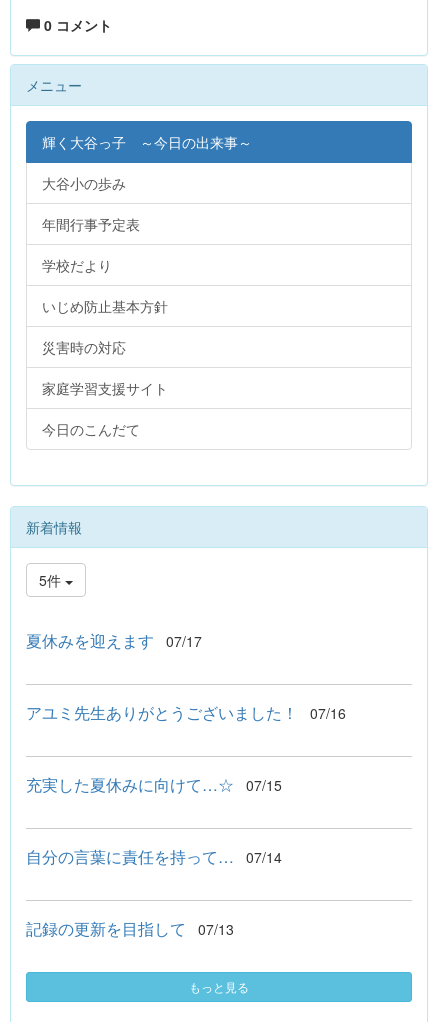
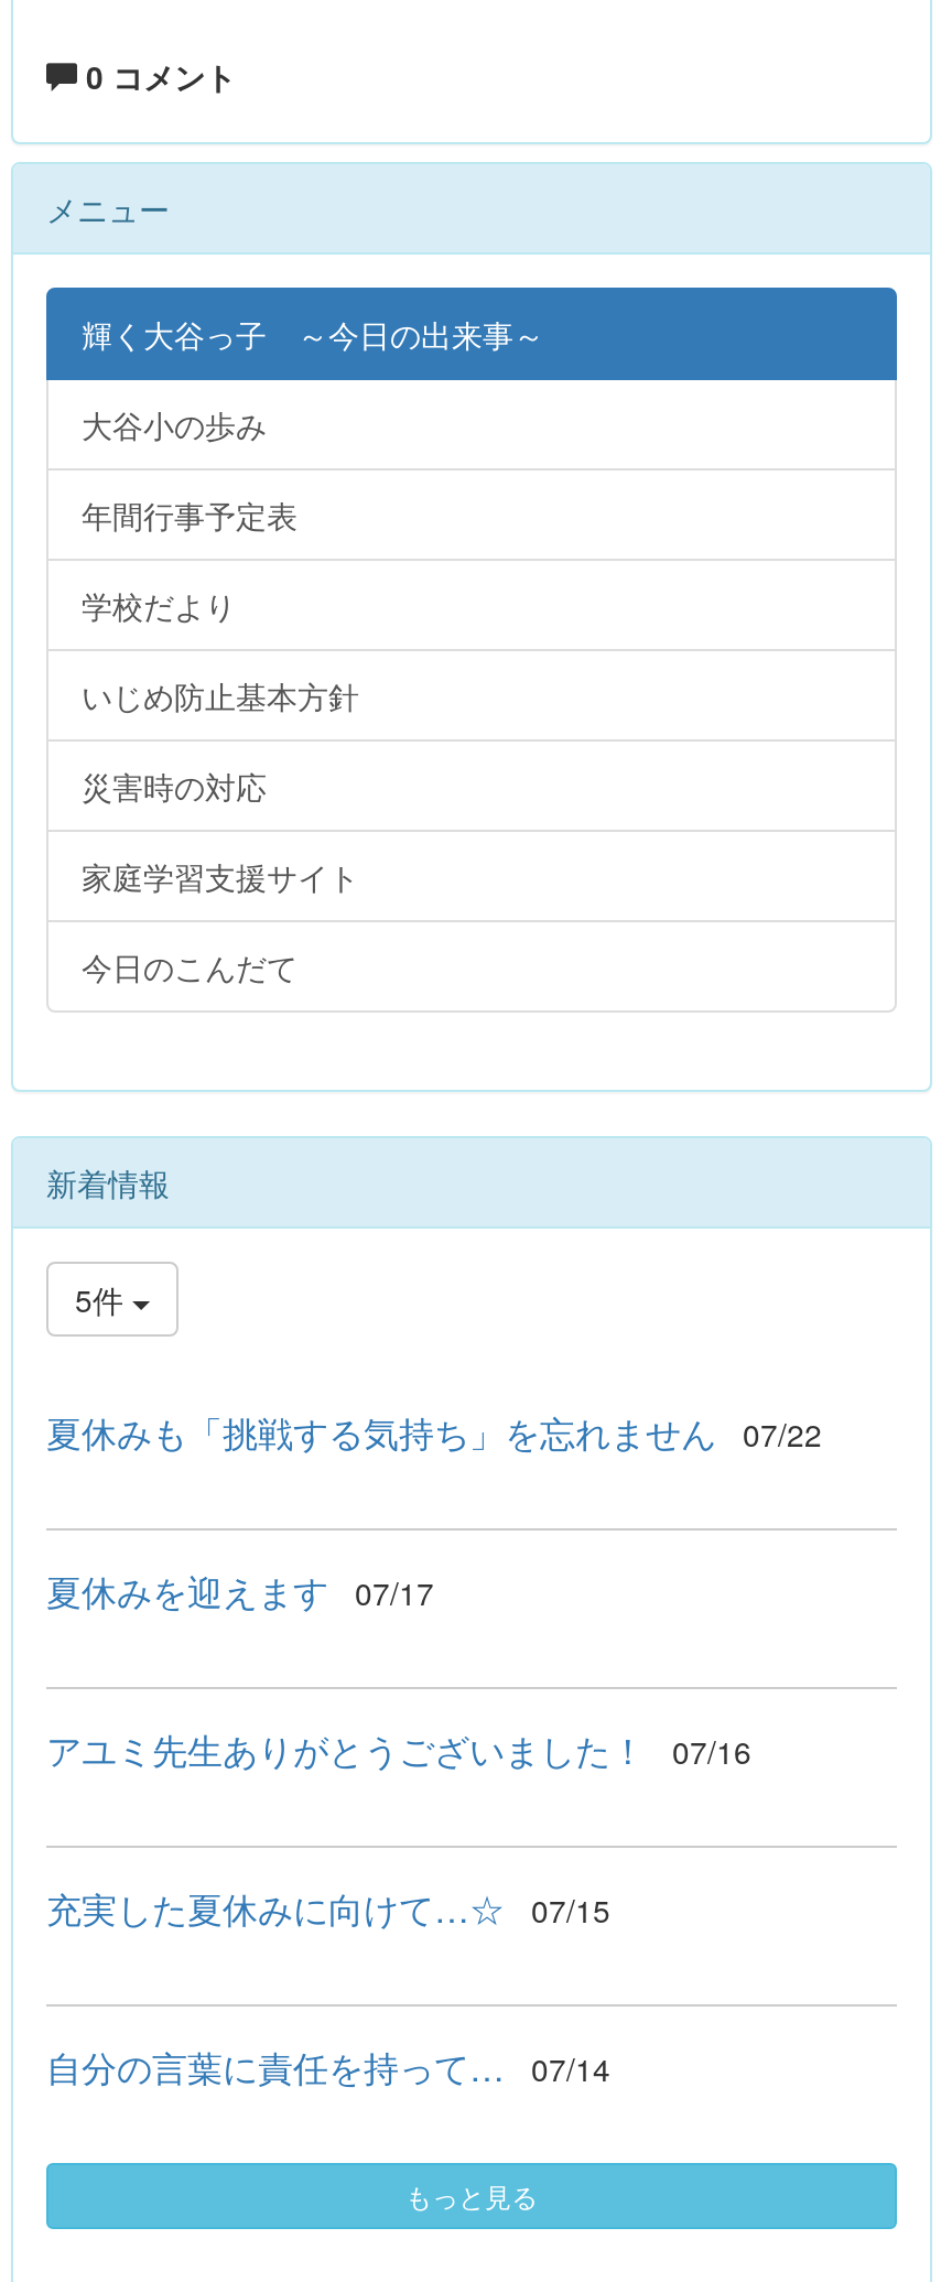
+ 夏休みも「挑戦する気持ち」を忘れません 07/22

moved down: 夏休みを迎えます 07/17 | アユミ先生ありがとうございました！ 07/16 | 自分の言葉に責任を持って… 07/14

- 記録の更新を目指して 07/13
